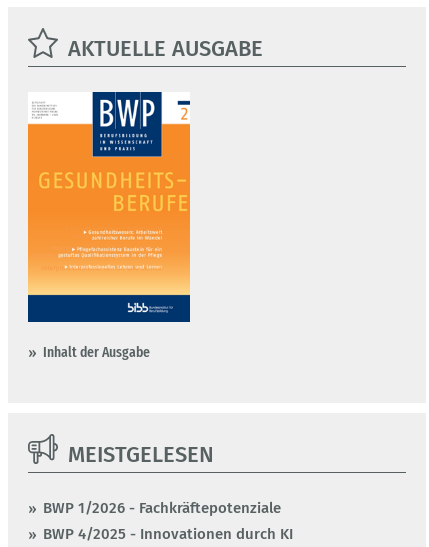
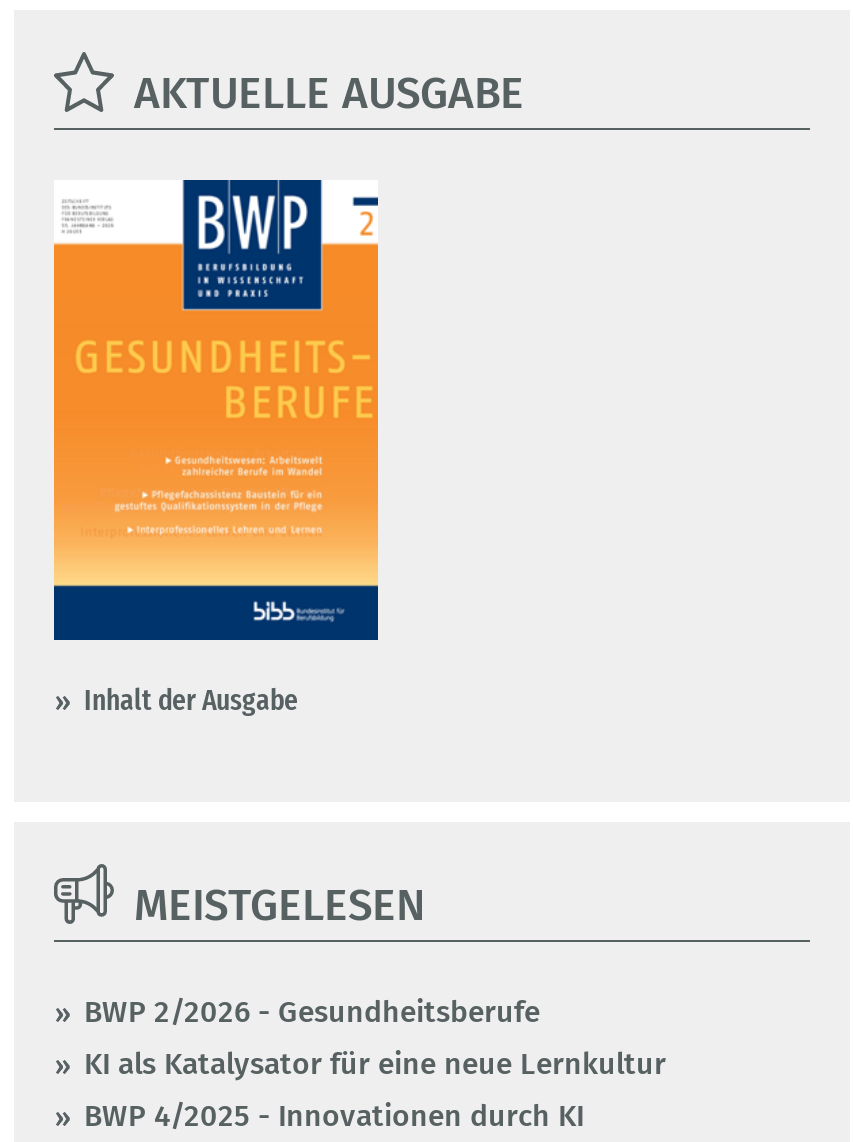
- BWP 1/2026 - Fachkräftepotenziale
+ BWP 2/2026 - Gesundheitsberufe
+ KI als Katalysator für eine neue Lernkultur
